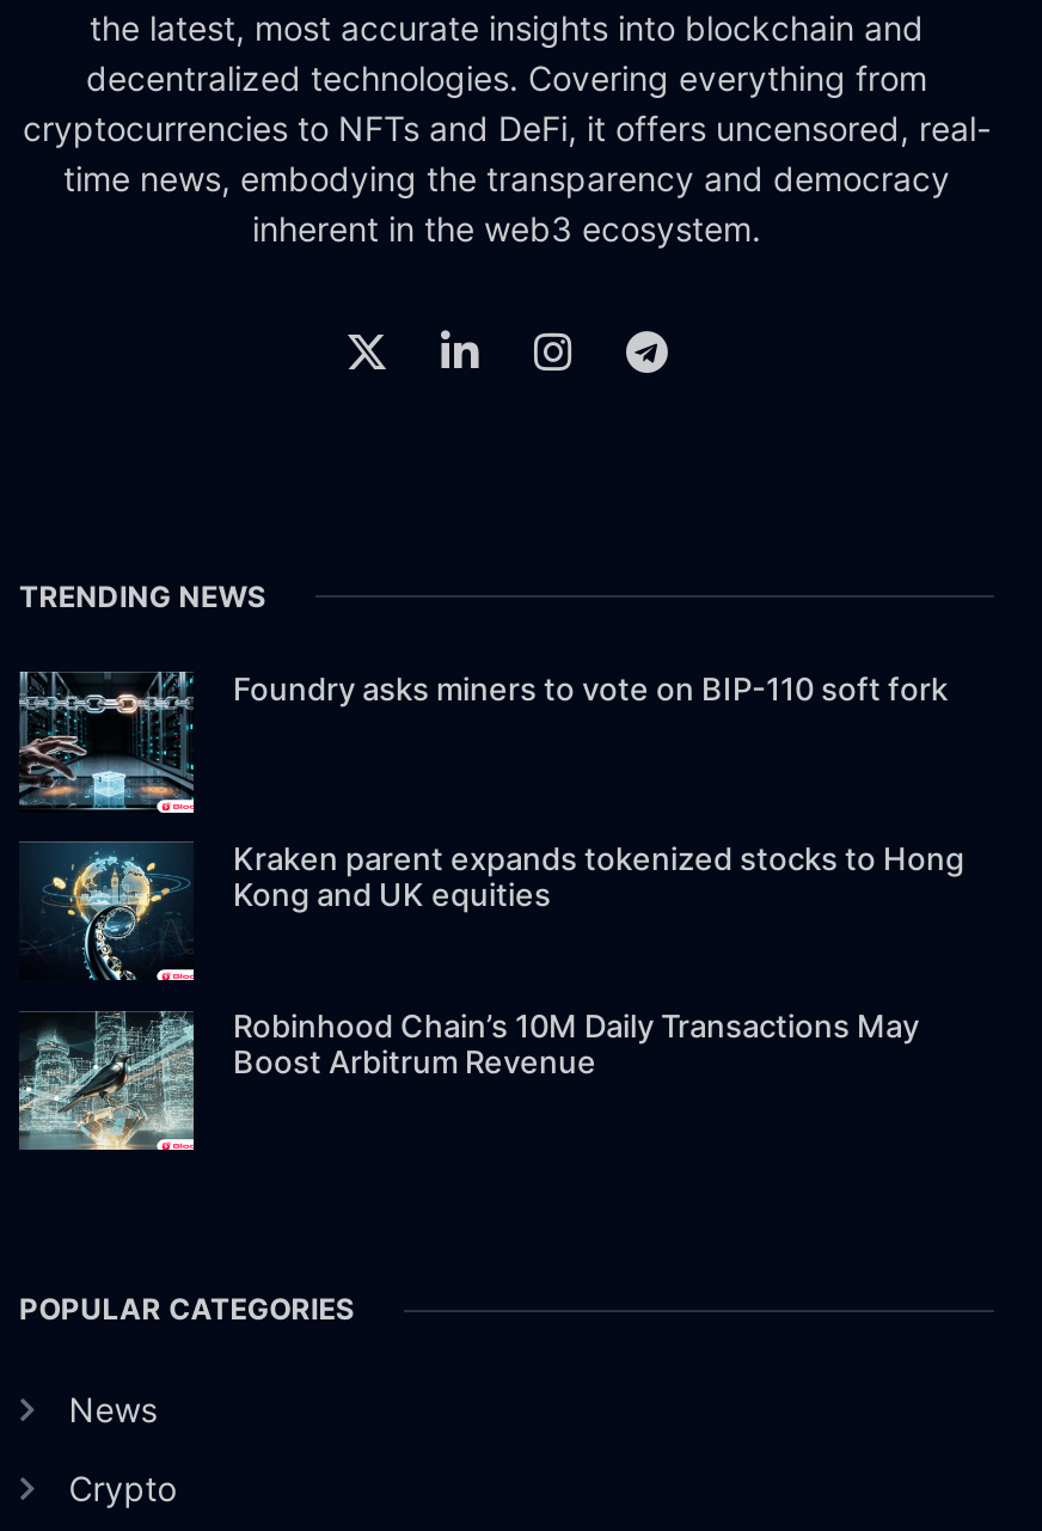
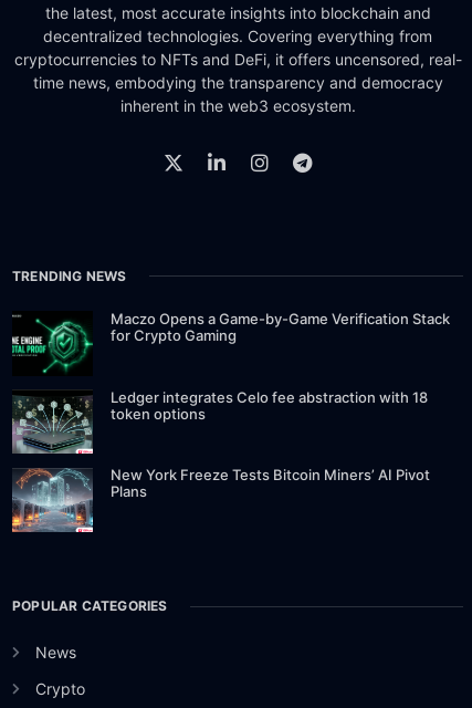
- [image]
- Foundry asks miners to vote on BIP-110 soft fork
+ [image]
+ Maczo Opens a Game-by-Game Verification Stack
+ for Crypto Gaming

- [image]
- Kraken parent expands tokenized stocks to Hong
- Kong and UK equities
+ [image]
+ Ledger integrates Celo fee abstraction with 18
+ token options

- [image]
- Robinhood Chain’s 10M Daily Transactions May
- Boost Arbitrum Revenue
+ [image]
+ New York Freeze Tests Bitcoin Miners’ AI Pivot
+ Plans
